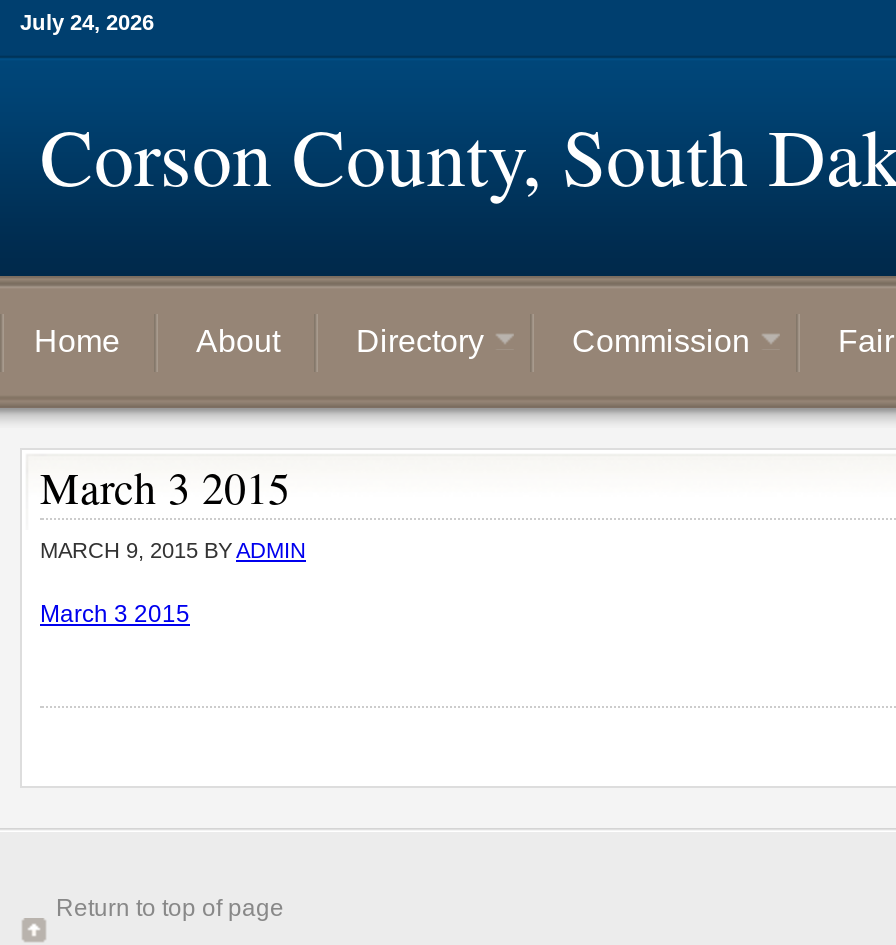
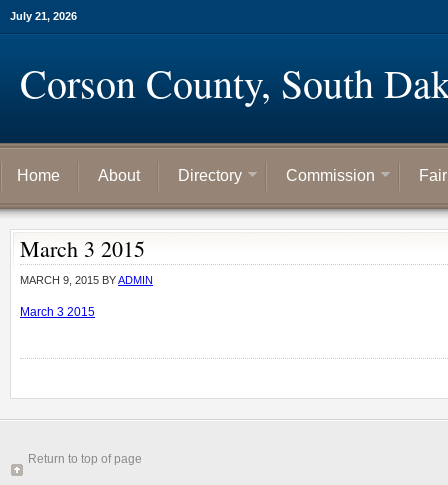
- July 24, 2026
+ July 21, 2026
